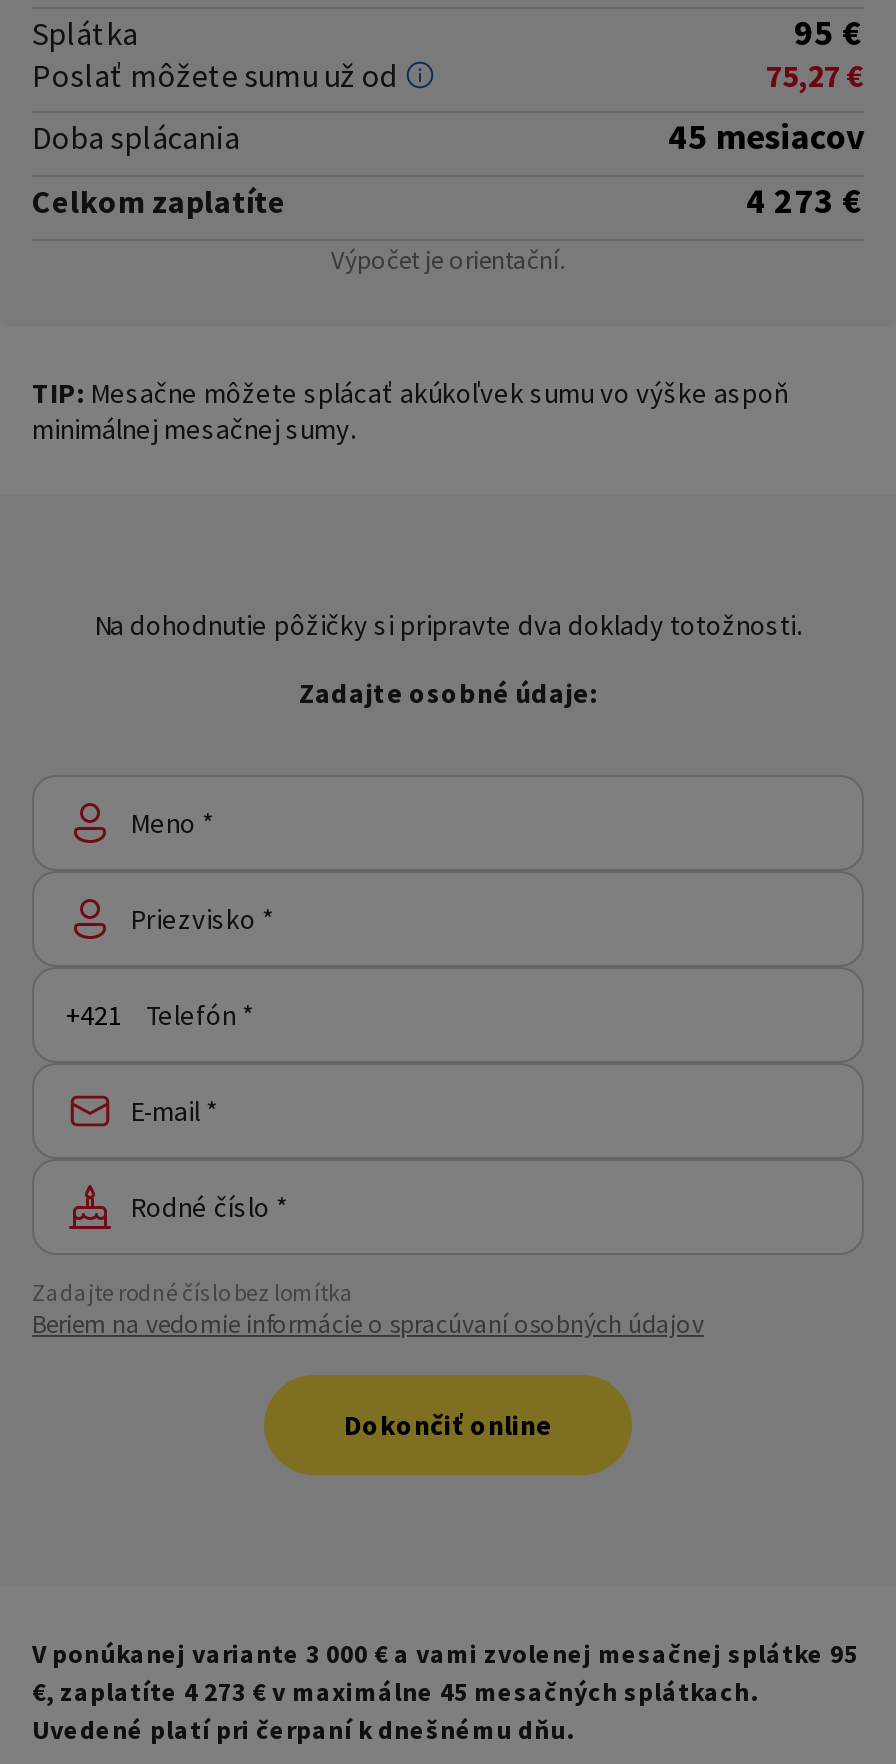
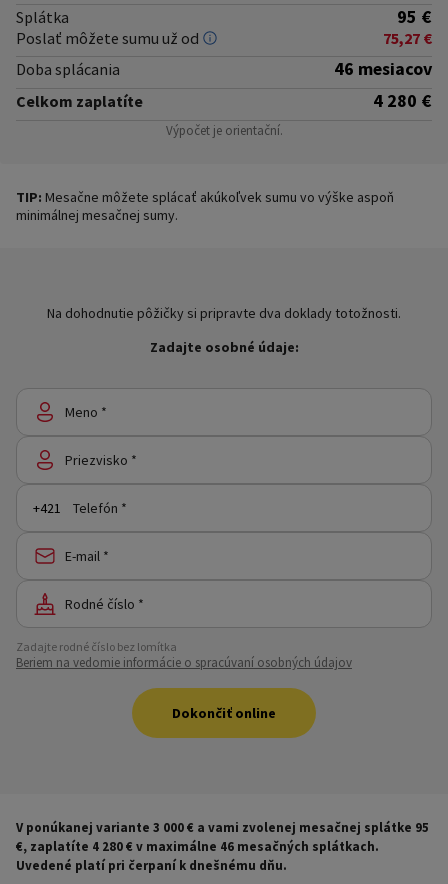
- 45 mesiacov
+ 46 mesiacov

- 4 273 €
+ 4 280 €

- €, zaplatíte 4 273 € v maximálne 45 mesačných splátkach.
+ €, zaplatíte 4 280 € v maximálne 46 mesačných splátkach.
